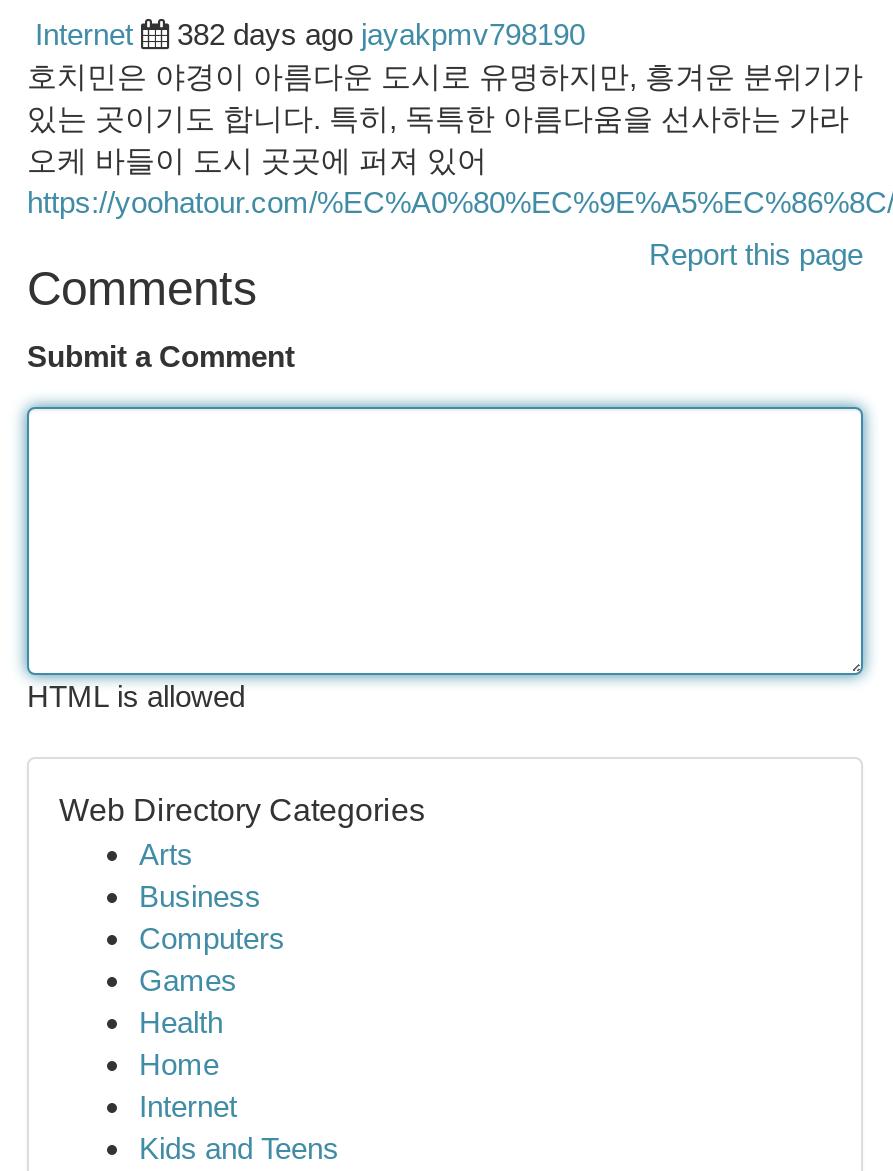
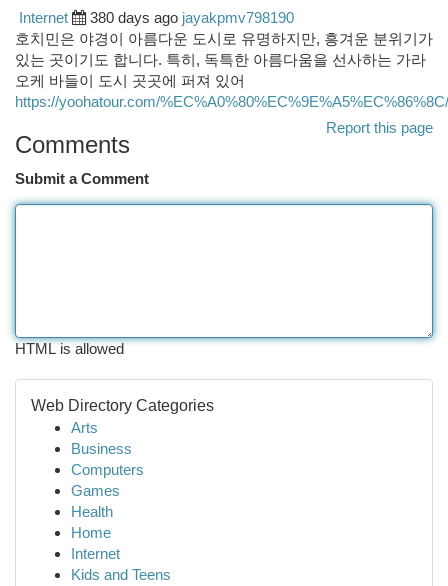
- 382 days ago jayakpmv798190
+ 380 days ago jayakpmv798190
